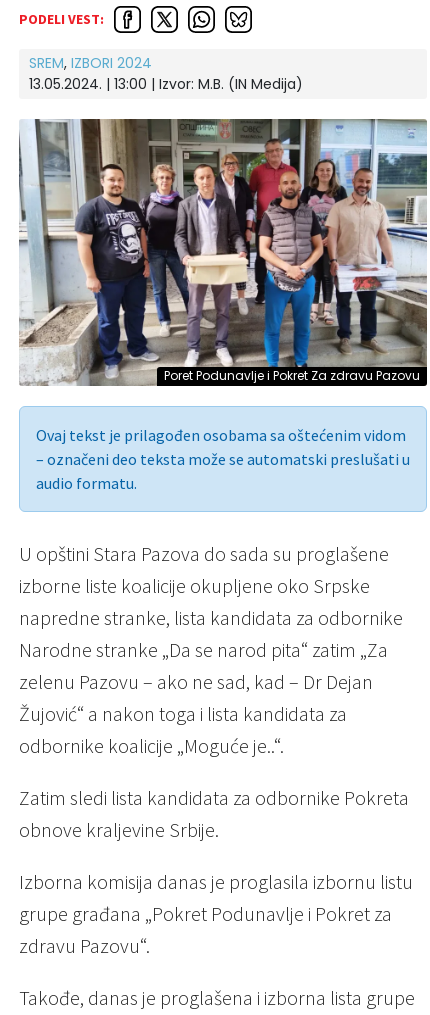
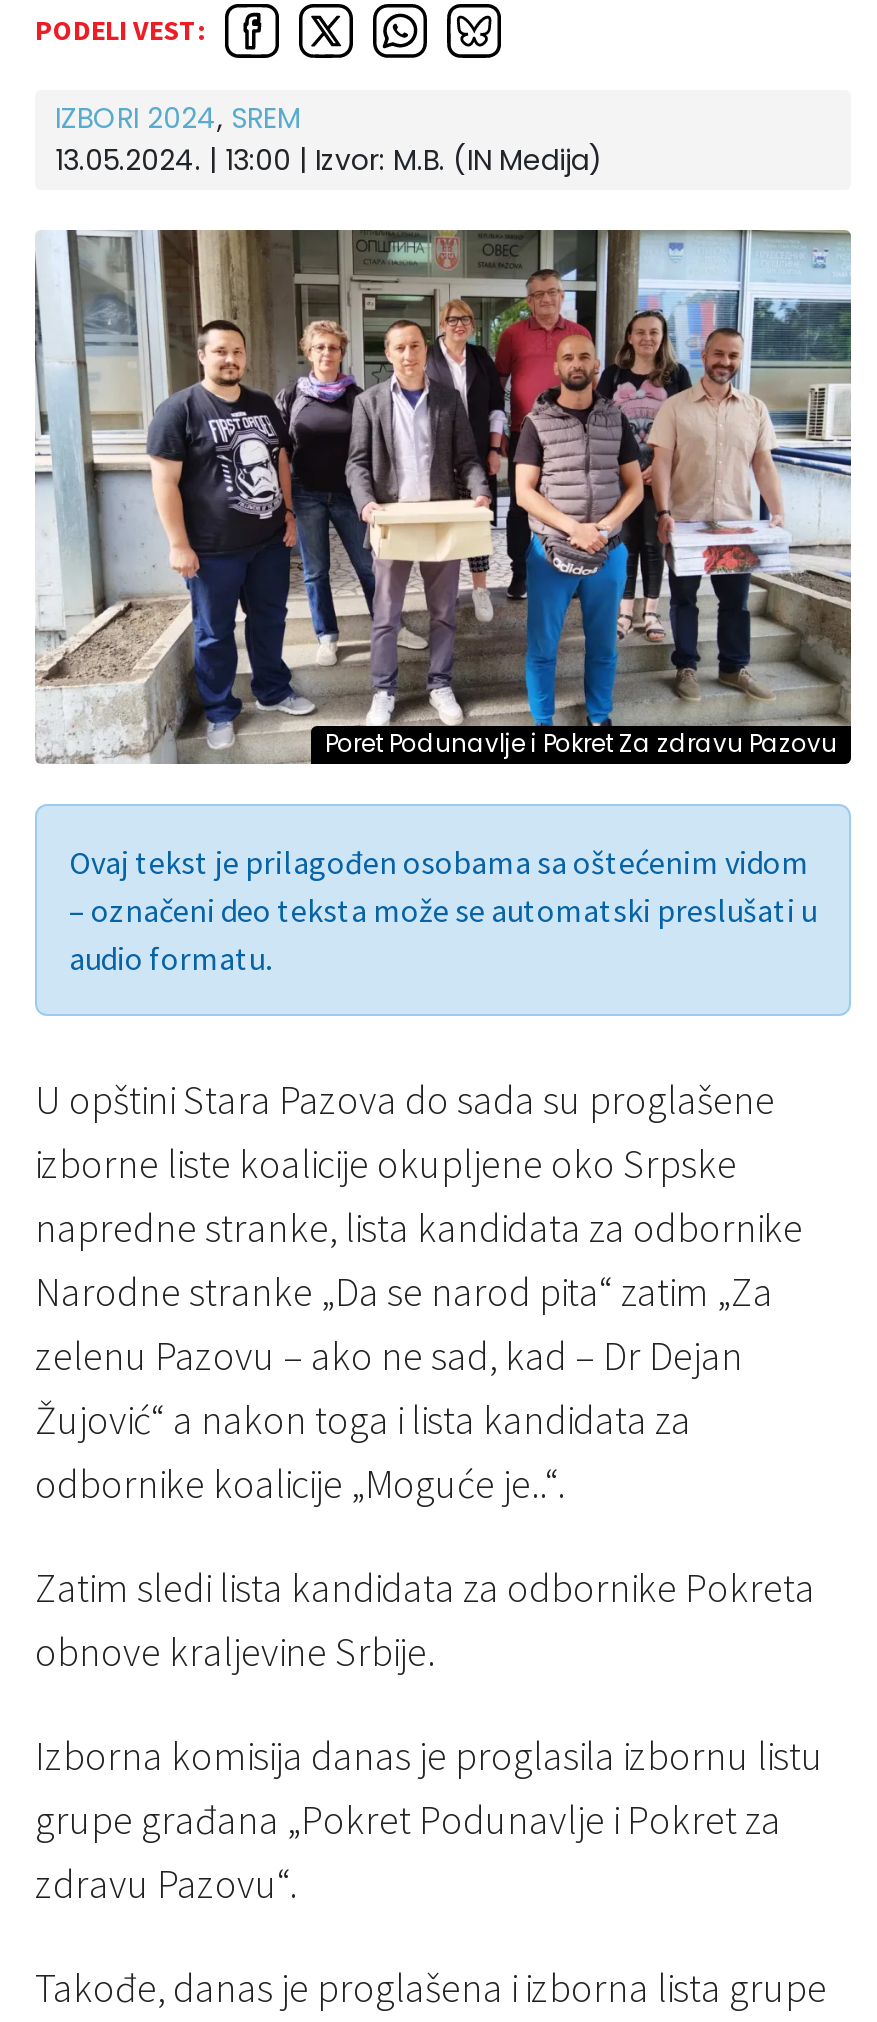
- SREM, IZBORI 2024
+ IZBORI 2024, SREM
